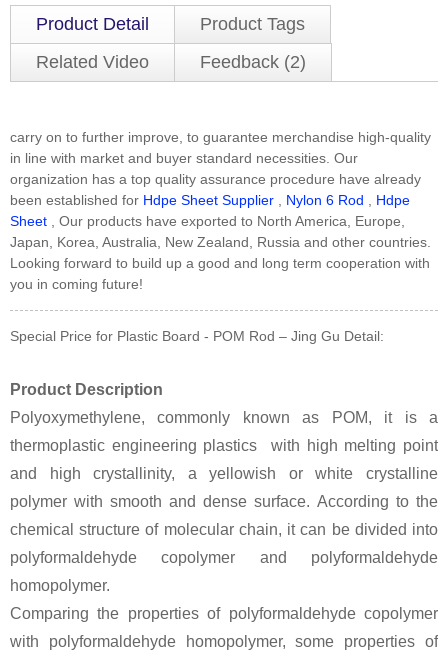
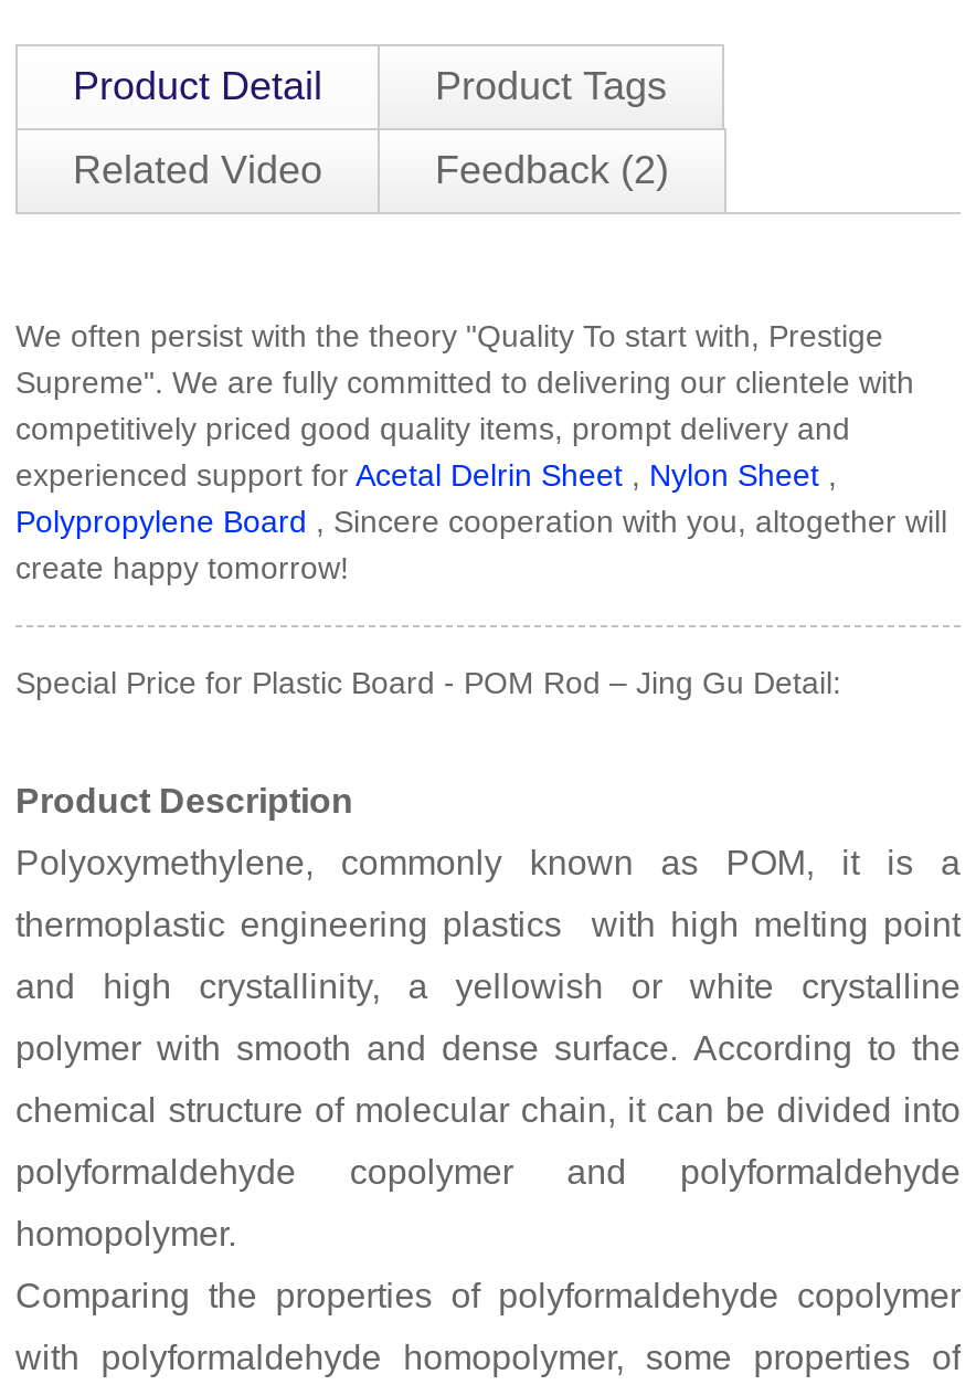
- carry on to further improve, to guarantee merchandise high-quality
- in line with market and buyer standard necessities. Our
- organization has a top quality assurance procedure have already
- been established for Hdpe Sheet Supplier, Nylon 6 Rod, Hdpe
- Sheet, Our products have exported to North America, Europe,
- Japan, Korea, Australia, New Zealand, Russia and other countries.
- Looking forward to build up a good and long term cooperation with
- you in coming future!
+ We often persist with the theory "Quality To start with, Prestige
+ Supreme". We are fully committed to delivering our clientele with
+ competitively priced good quality items, prompt delivery and
+ experienced support for Acetal Delrin Sheet, Nylon Sheet,
+ Polypropylene Board, Sincere cooperation with you, altogether will
+ create happy tomorrow!
